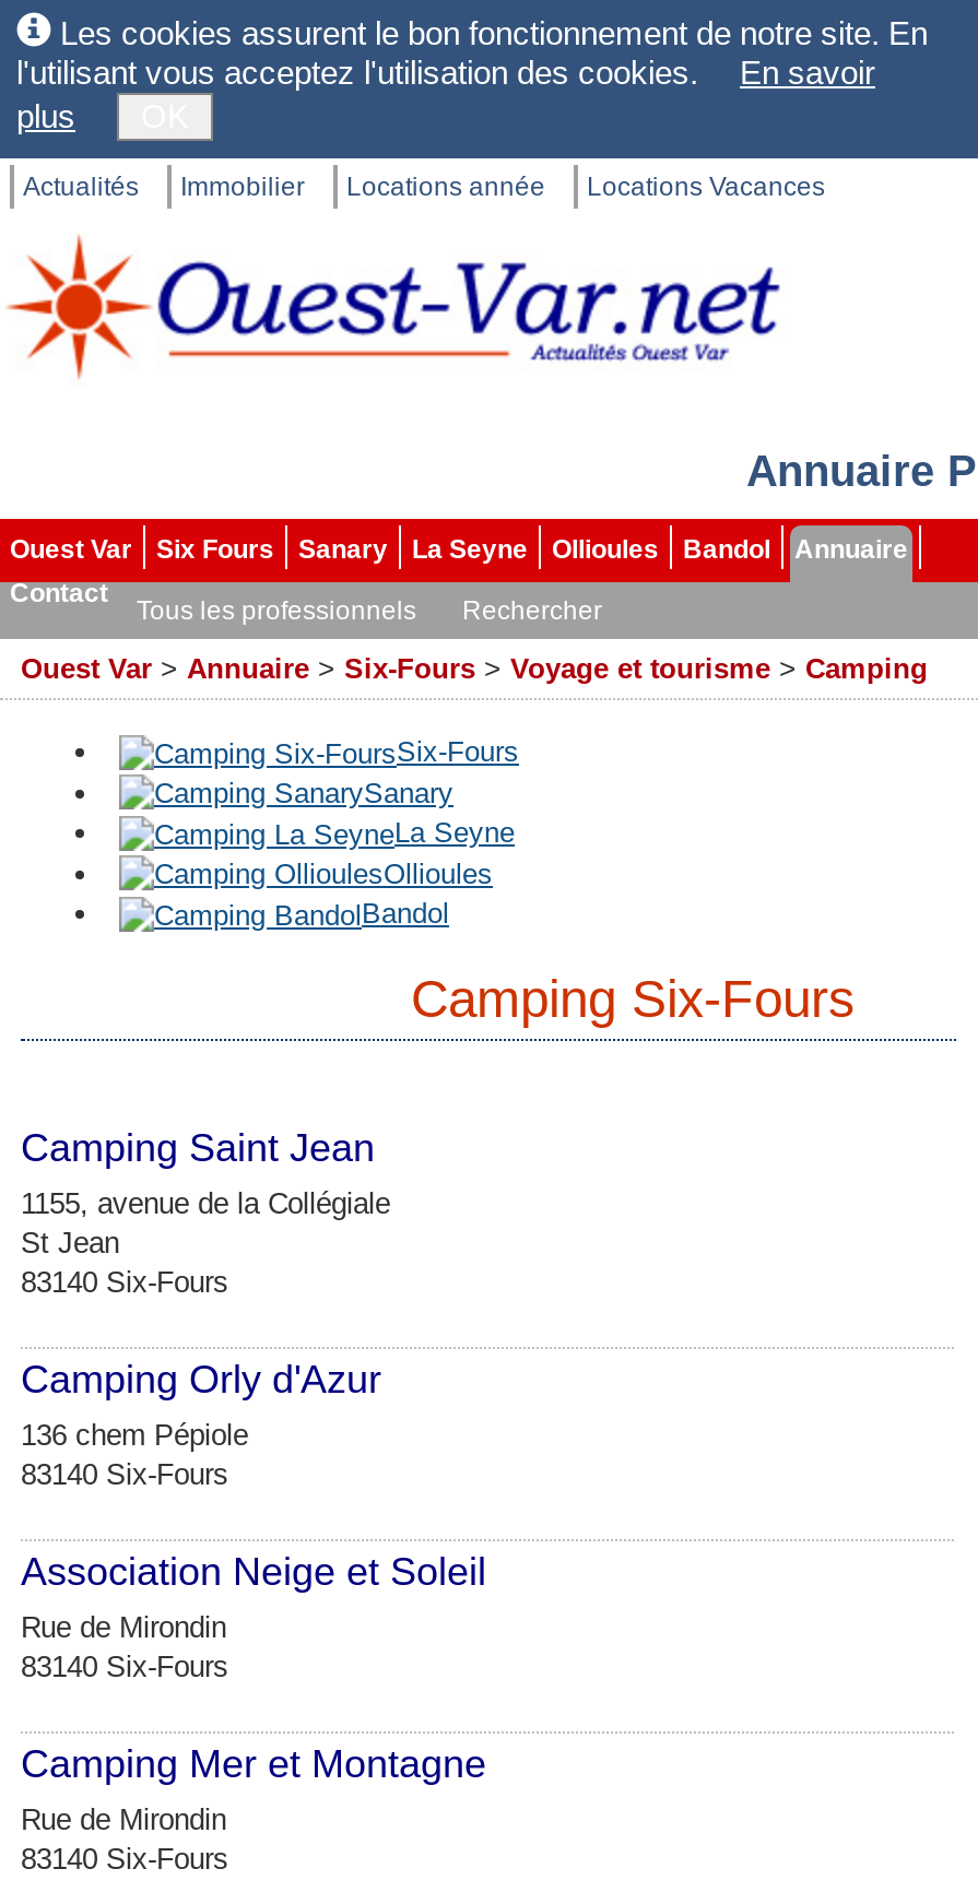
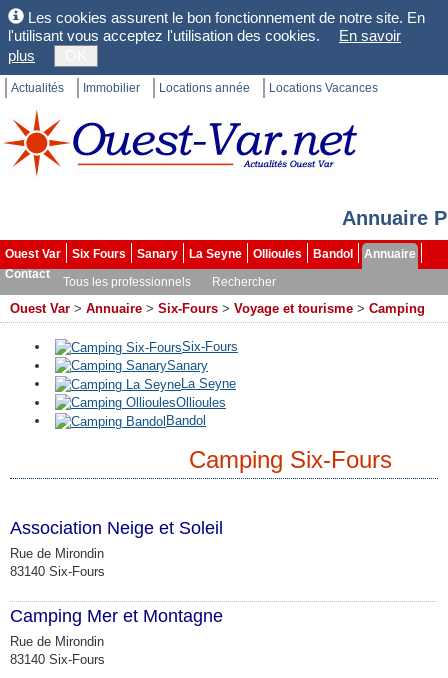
- Camping Saint Jean
- 1155, avenue de la Collégiale
- St Jean
- 83140 Six-Fours
- Camping Orly d'Azur
- 136 chem Pépiole
- 83140 Six-Fours
